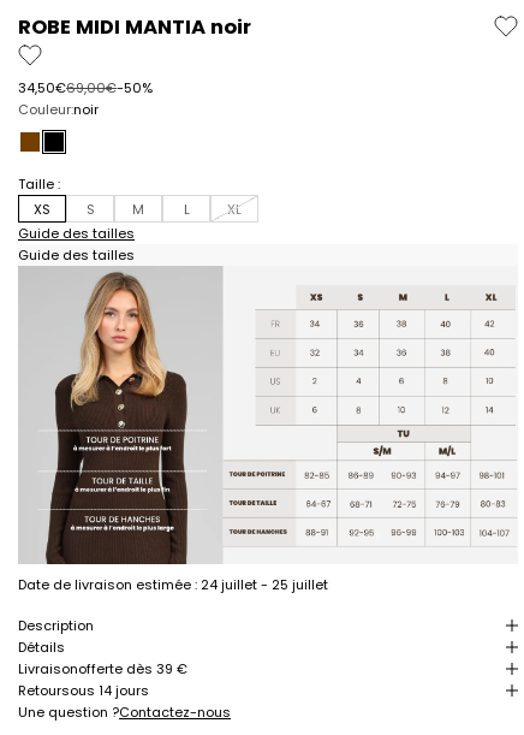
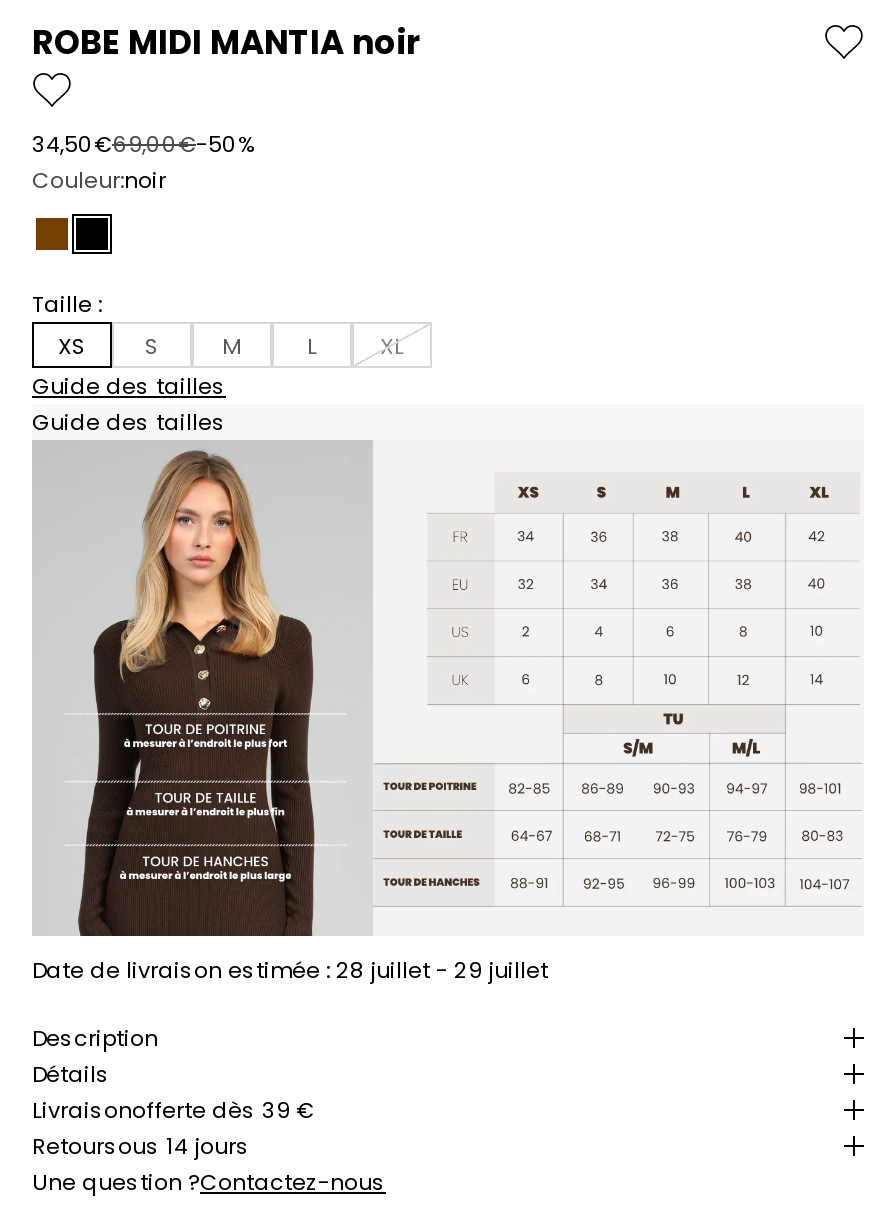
- Date de livraison estimée : 24 juillet - 25 juillet
+ Date de livraison estimée : 28 juillet - 29 juillet
